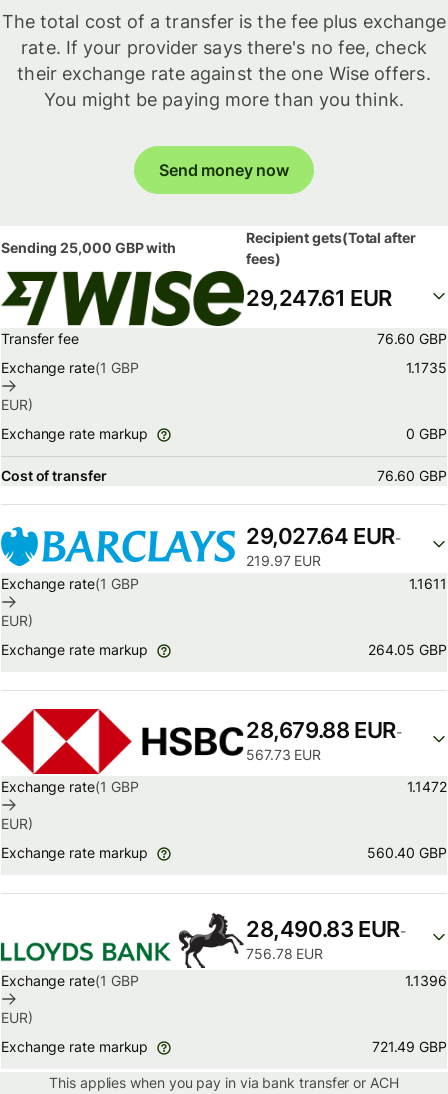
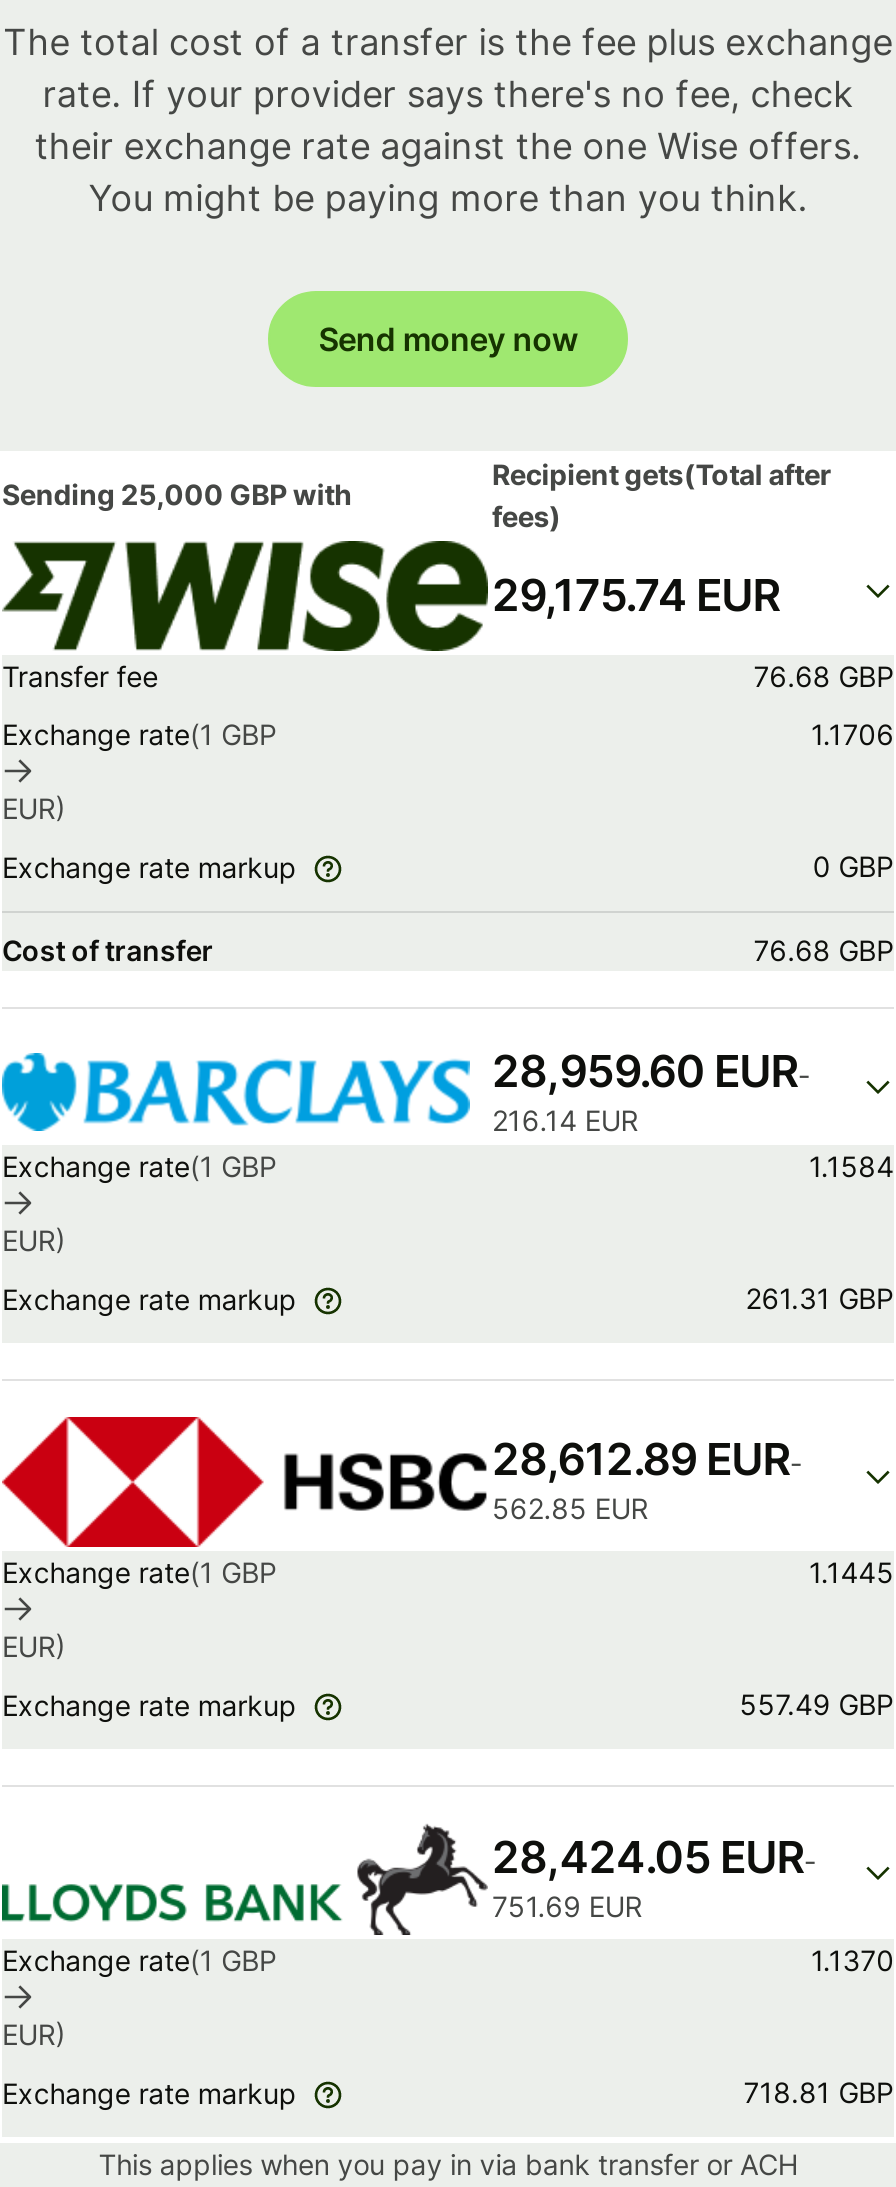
- 29,247.61 EUR
+ 29,175.74 EUR

- 76.60 GBP
+ 76.68 GBP

- 1.1735
+ 1.1706

- 76.60 GBP
+ 76.68 GBP

- 29,027.64 EUR-
+ 28,959.60 EUR-

- 219.97 EUR
+ 216.14 EUR

- 1.1611
+ 1.1584

- 264.05 GBP
+ 261.31 GBP

- 28,679.88 EUR-
+ 28,612.89 EUR-

- 567.73 EUR
+ 562.85 EUR

- 1.1472
+ 1.1445

- 560.40 GBP
+ 557.49 GBP

- 28,490.83 EUR-
+ 28,424.05 EUR-

- 756.78 EUR
+ 751.69 EUR

- 1.1396
+ 1.1370

- 721.49 GBP
+ 718.81 GBP
